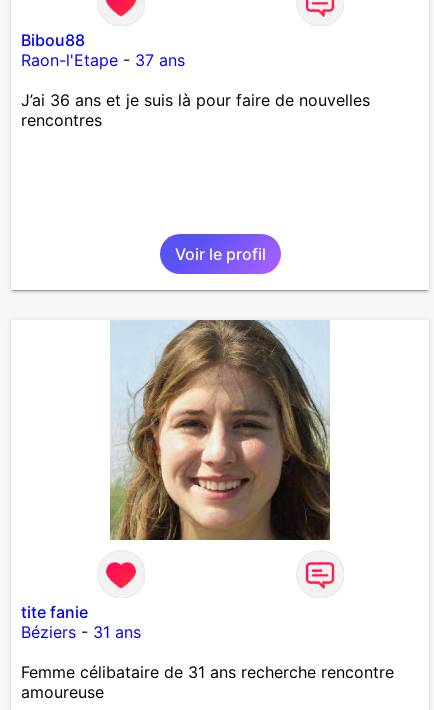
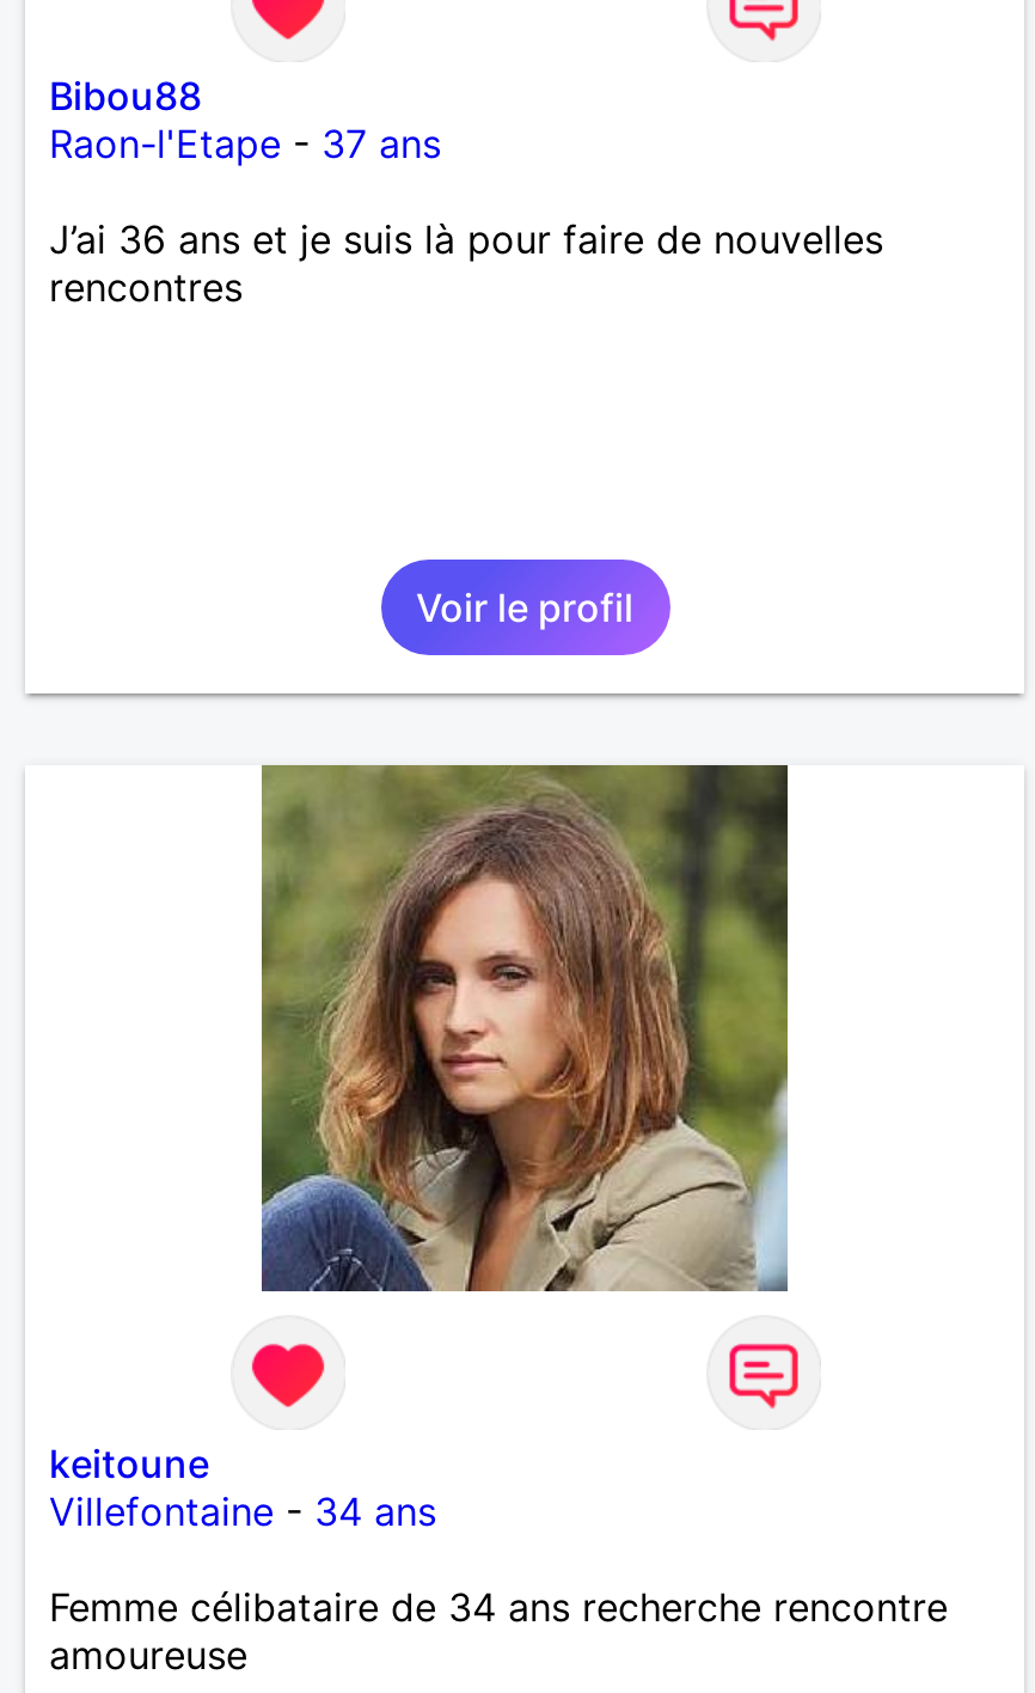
- [image]
+ [image]

- tite fanie
- Béziers - 31 ans
+ keitoune
+ Villefontaine - 34 ans

- Femme célibataire de 31 ans recherche rencontre
+ Femme célibataire de 34 ans recherche rencontre
